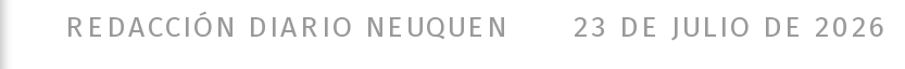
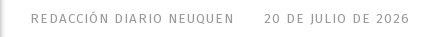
- REDACCIÓN DIARIO NEUQUEN 23 DE JULIO DE 2026
+ REDACCIÓN DIARIO NEUQUEN 20 DE JULIO DE 2026
